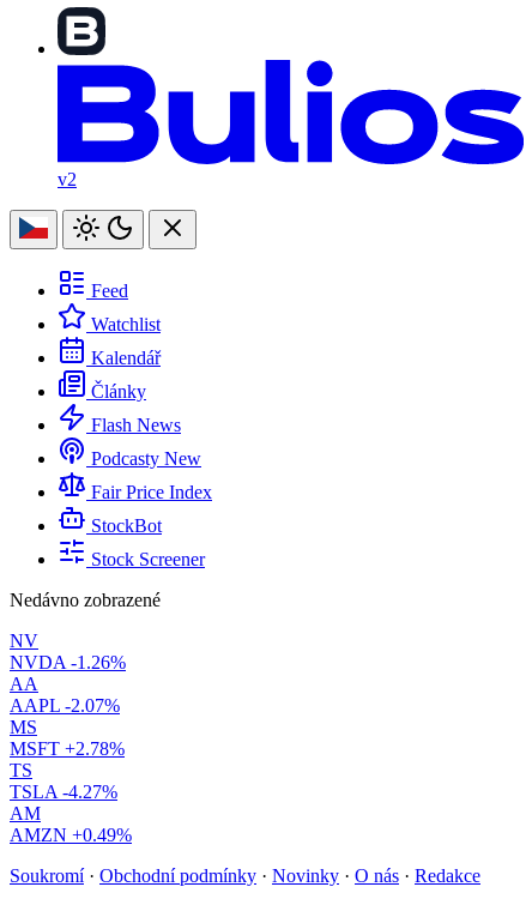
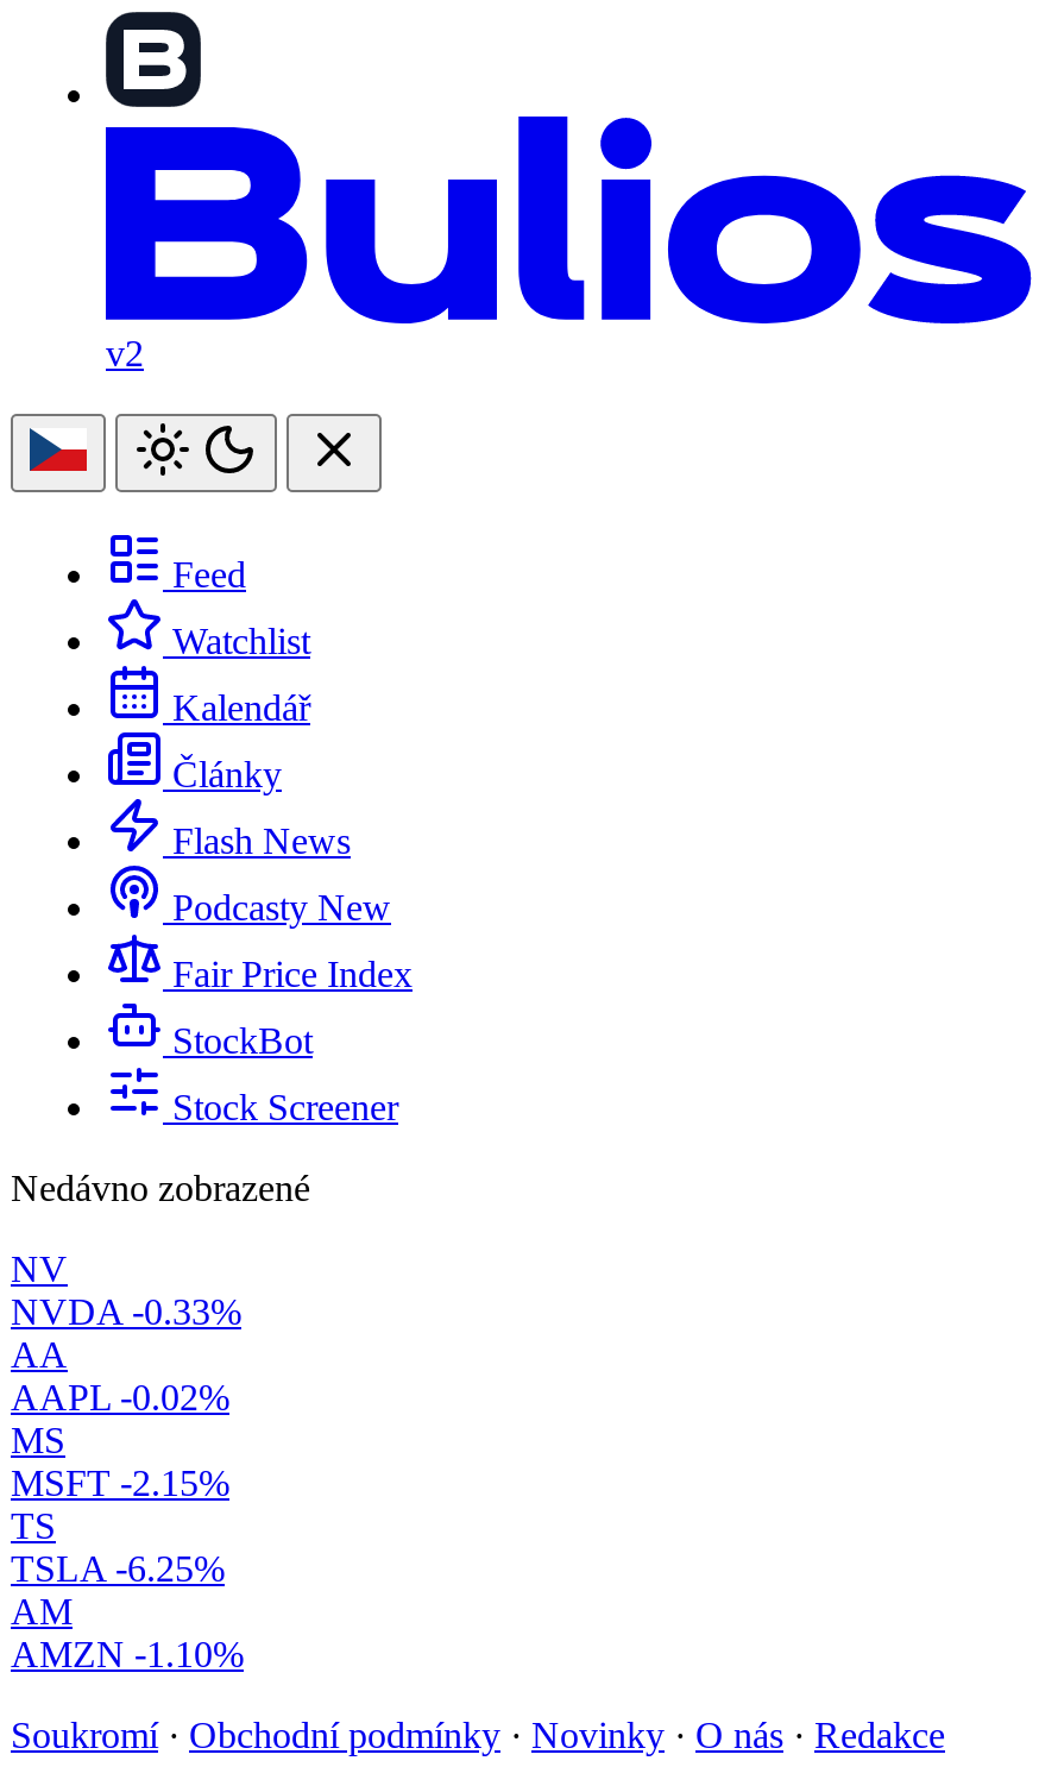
- NVDA -1.26%
+ NVDA -0.33%

- AAPL -2.07%
+ AAPL -0.02%

- MSFT +2.78%
+ MSFT -2.15%

- TSLA -4.27%
+ TSLA -6.25%

- AMZN +0.49%
+ AMZN -1.10%
